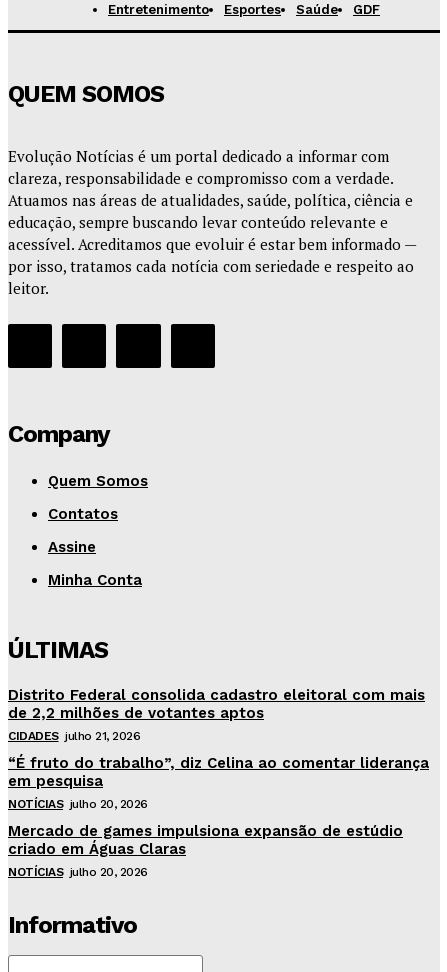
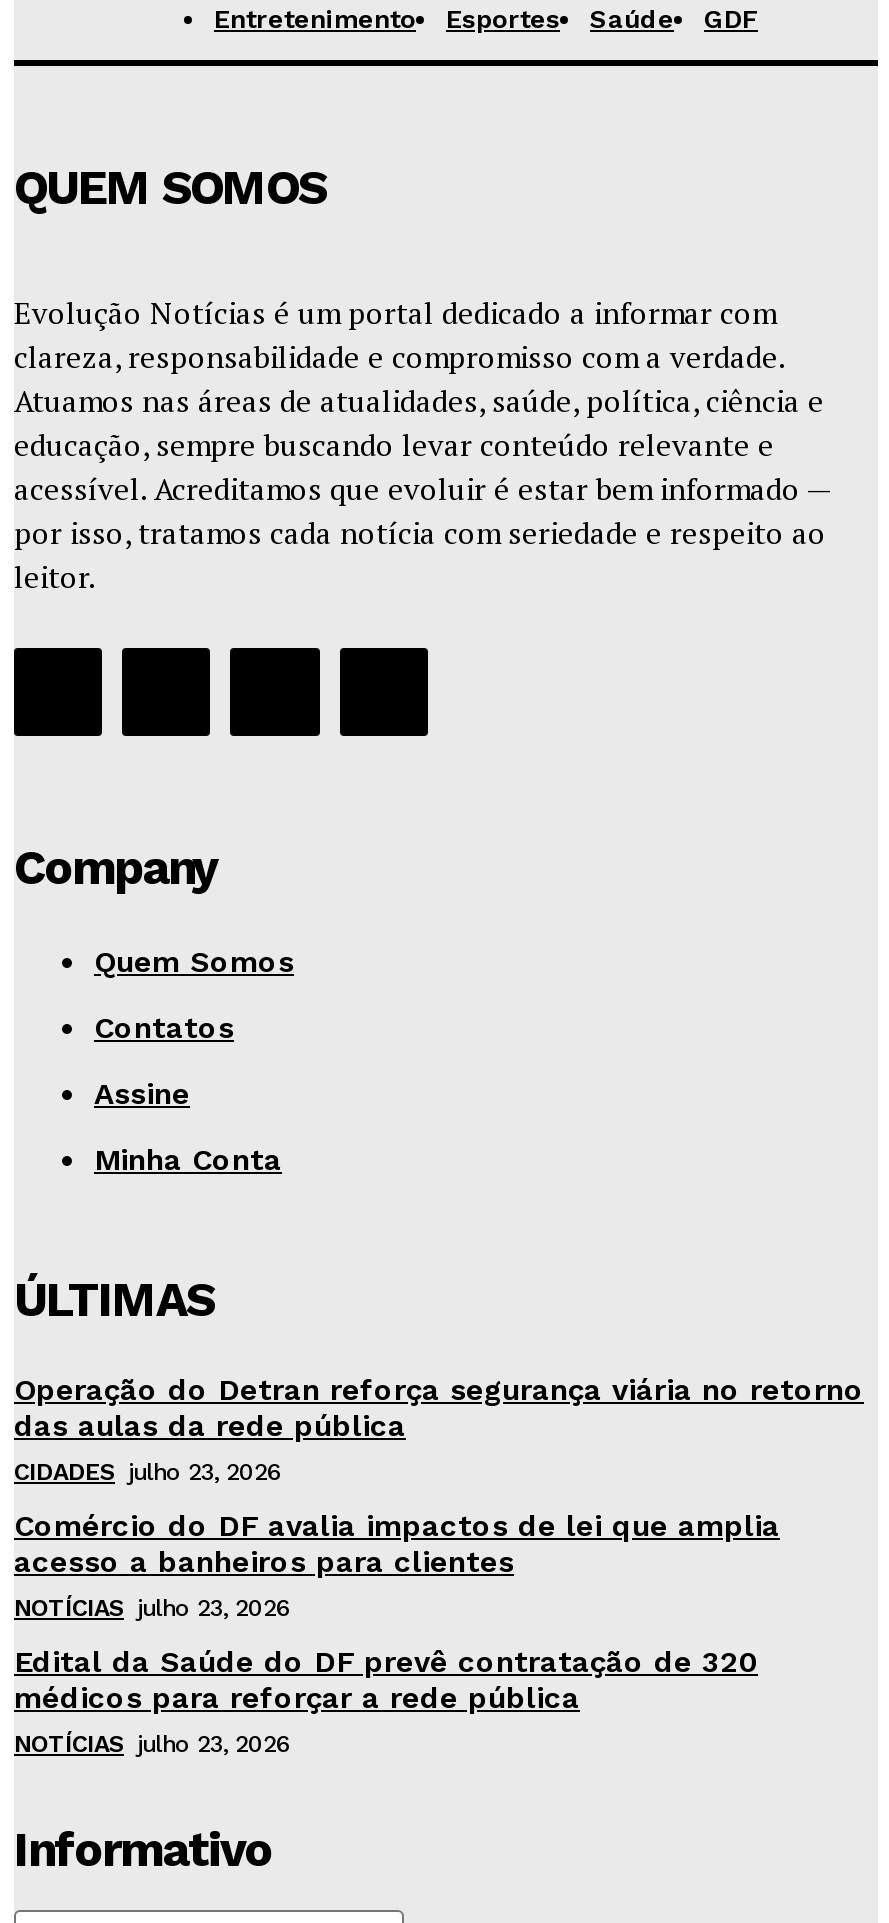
- Distrito Federal consolida cadastro eleitoral com mais
- de 2,2 milhões de votantes aptos
- CIDADES julho 21, 2026
+ Operação do Detran reforça segurança viária no retorno
+ das aulas da rede pública
+ CIDADES julho 23, 2026

- “É fruto do trabalho”, diz Celina ao comentar liderança
- em pesquisa
- NOTÍCIAS julho 20, 2026
+ Comércio do DF avalia impactos de lei que amplia
+ acesso a banheiros para clientes
+ NOTÍCIAS julho 23, 2026

- Mercado de games impulsiona expansão de estúdio
- criado em Águas Claras
- NOTÍCIAS julho 20, 2026
+ Edital da Saúde do DF prevê contratação de 320
+ médicos para reforçar a rede pública
+ NOTÍCIAS julho 23, 2026
